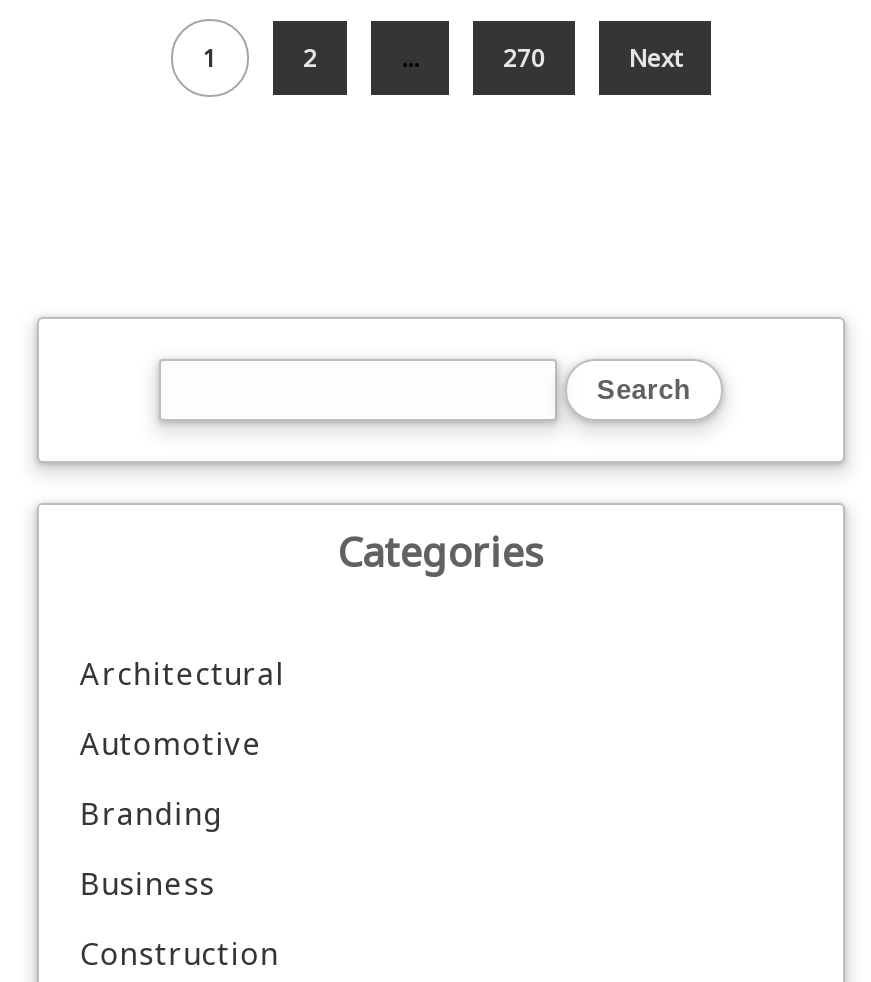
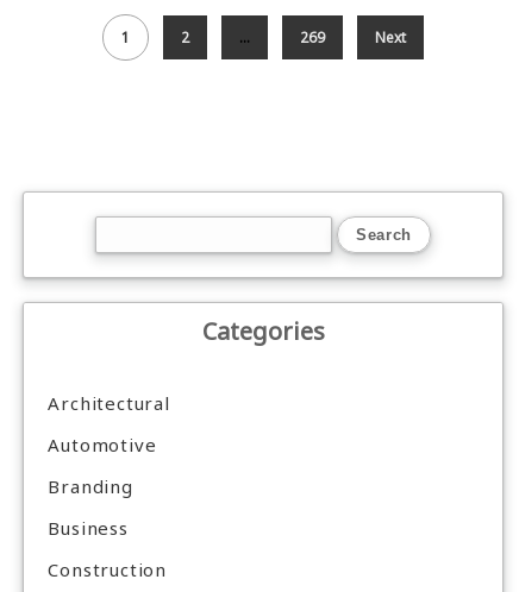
- 270
+ 269
